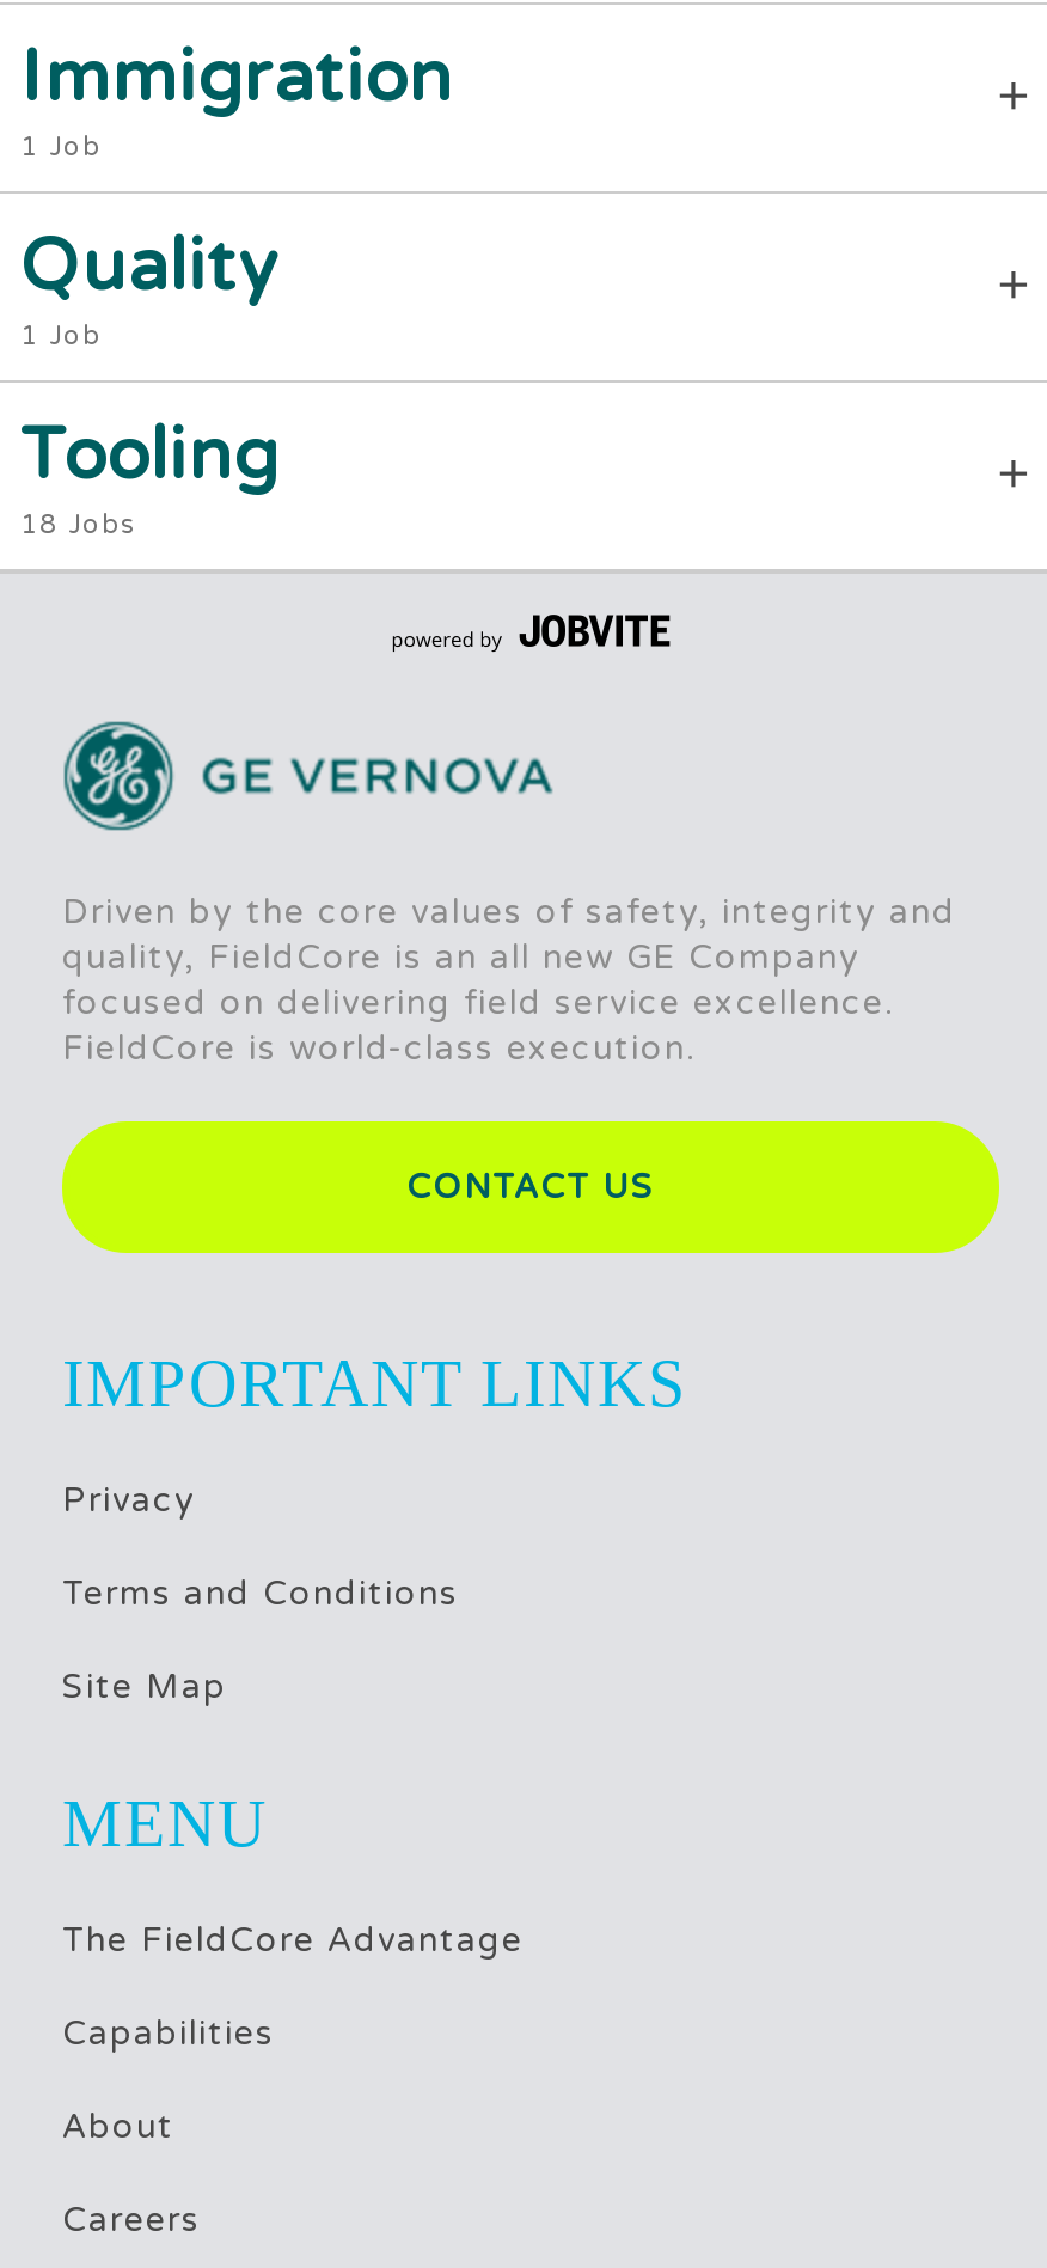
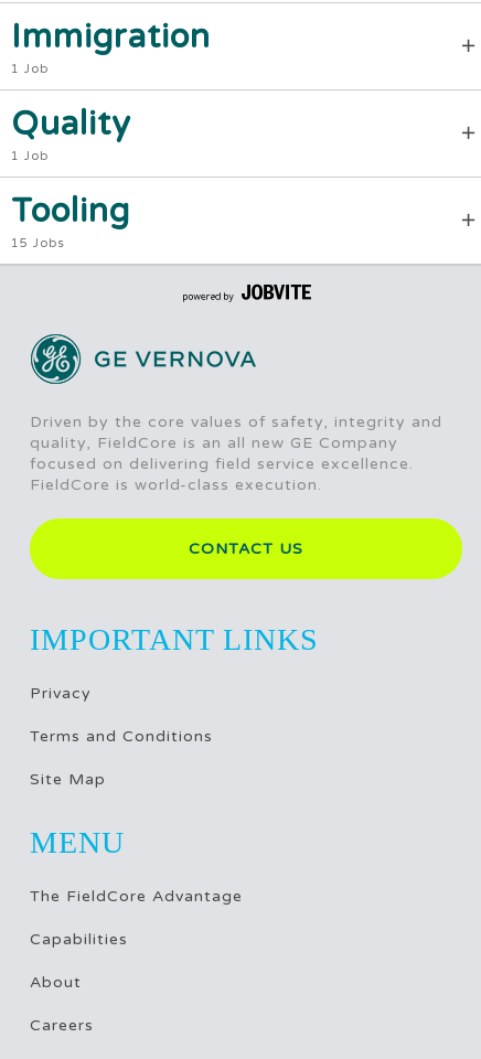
- 18 Jobs
+ 15 Jobs
